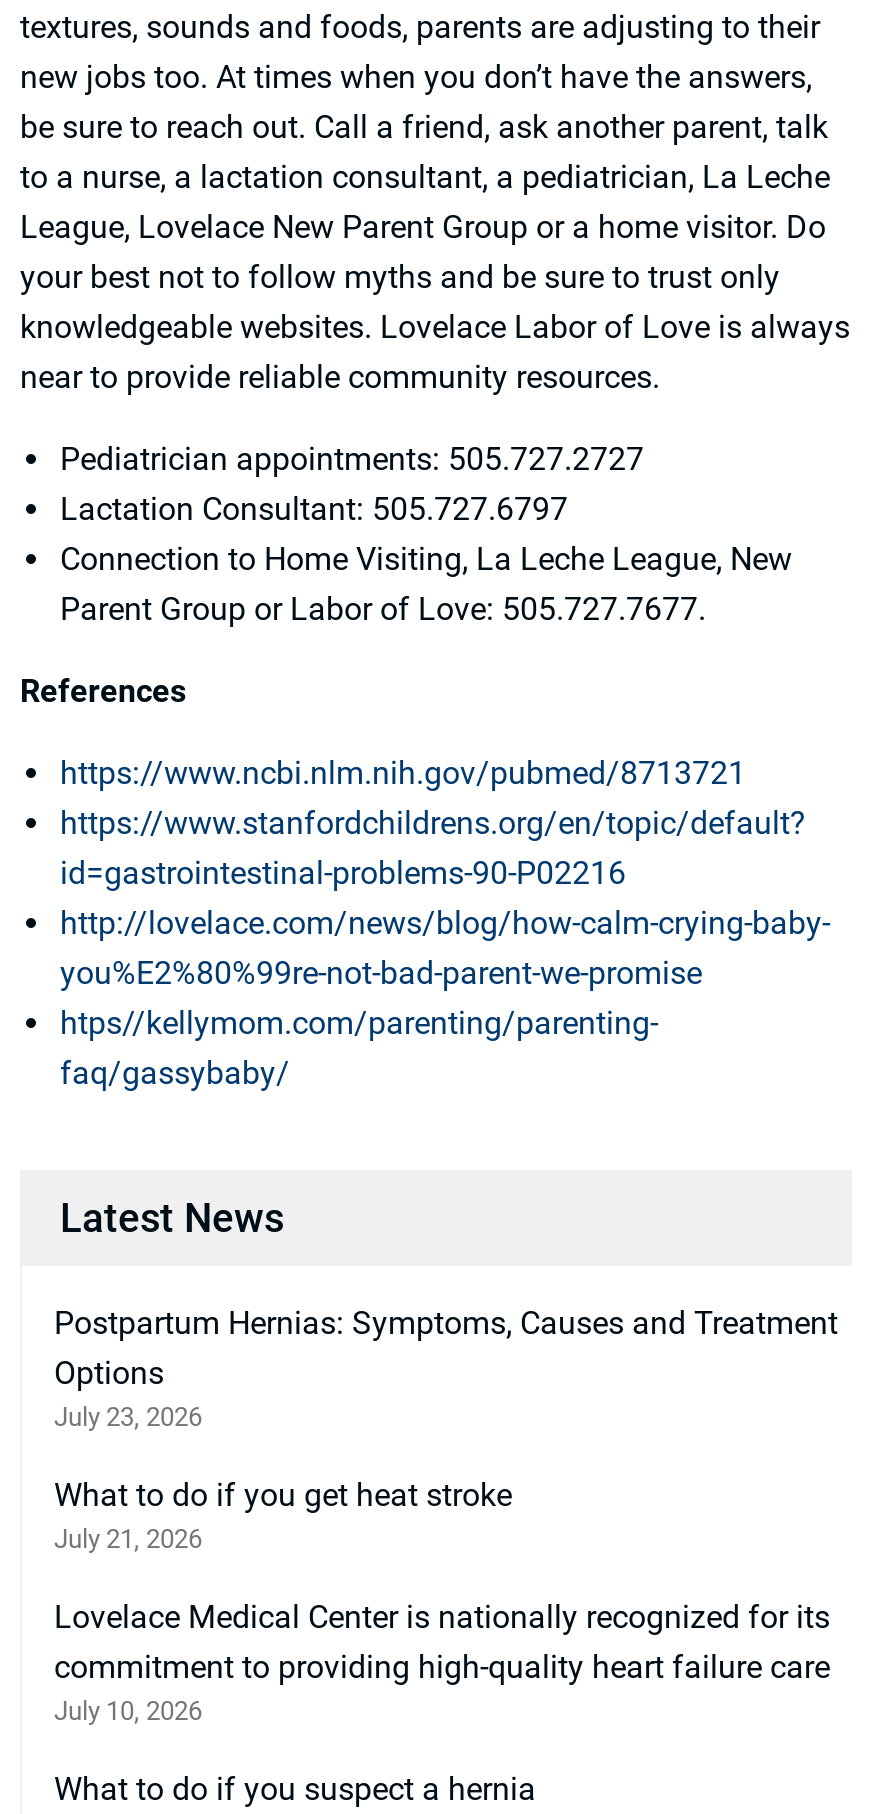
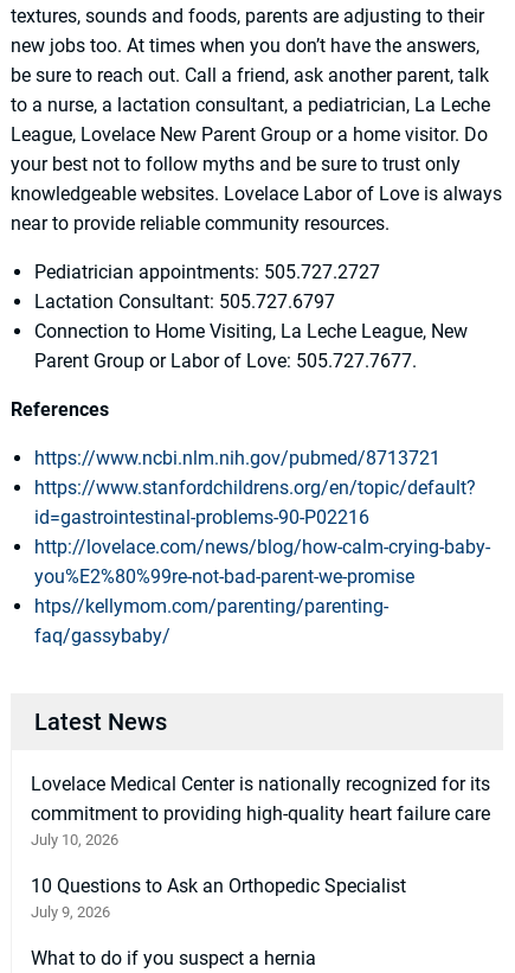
- Postpartum Hernias: Symptoms, Causes and Treatment
- Options
- July 23, 2026
- What to do if you get heat stroke
- July 21, 2026

moved up: Lovelace Medical Center is nationally recognized for its | commitment to providing high-quality heart failure care | July 10, 2026

+ 10 Questions to Ask an Orthopedic Specialist
+ July 9, 2026
